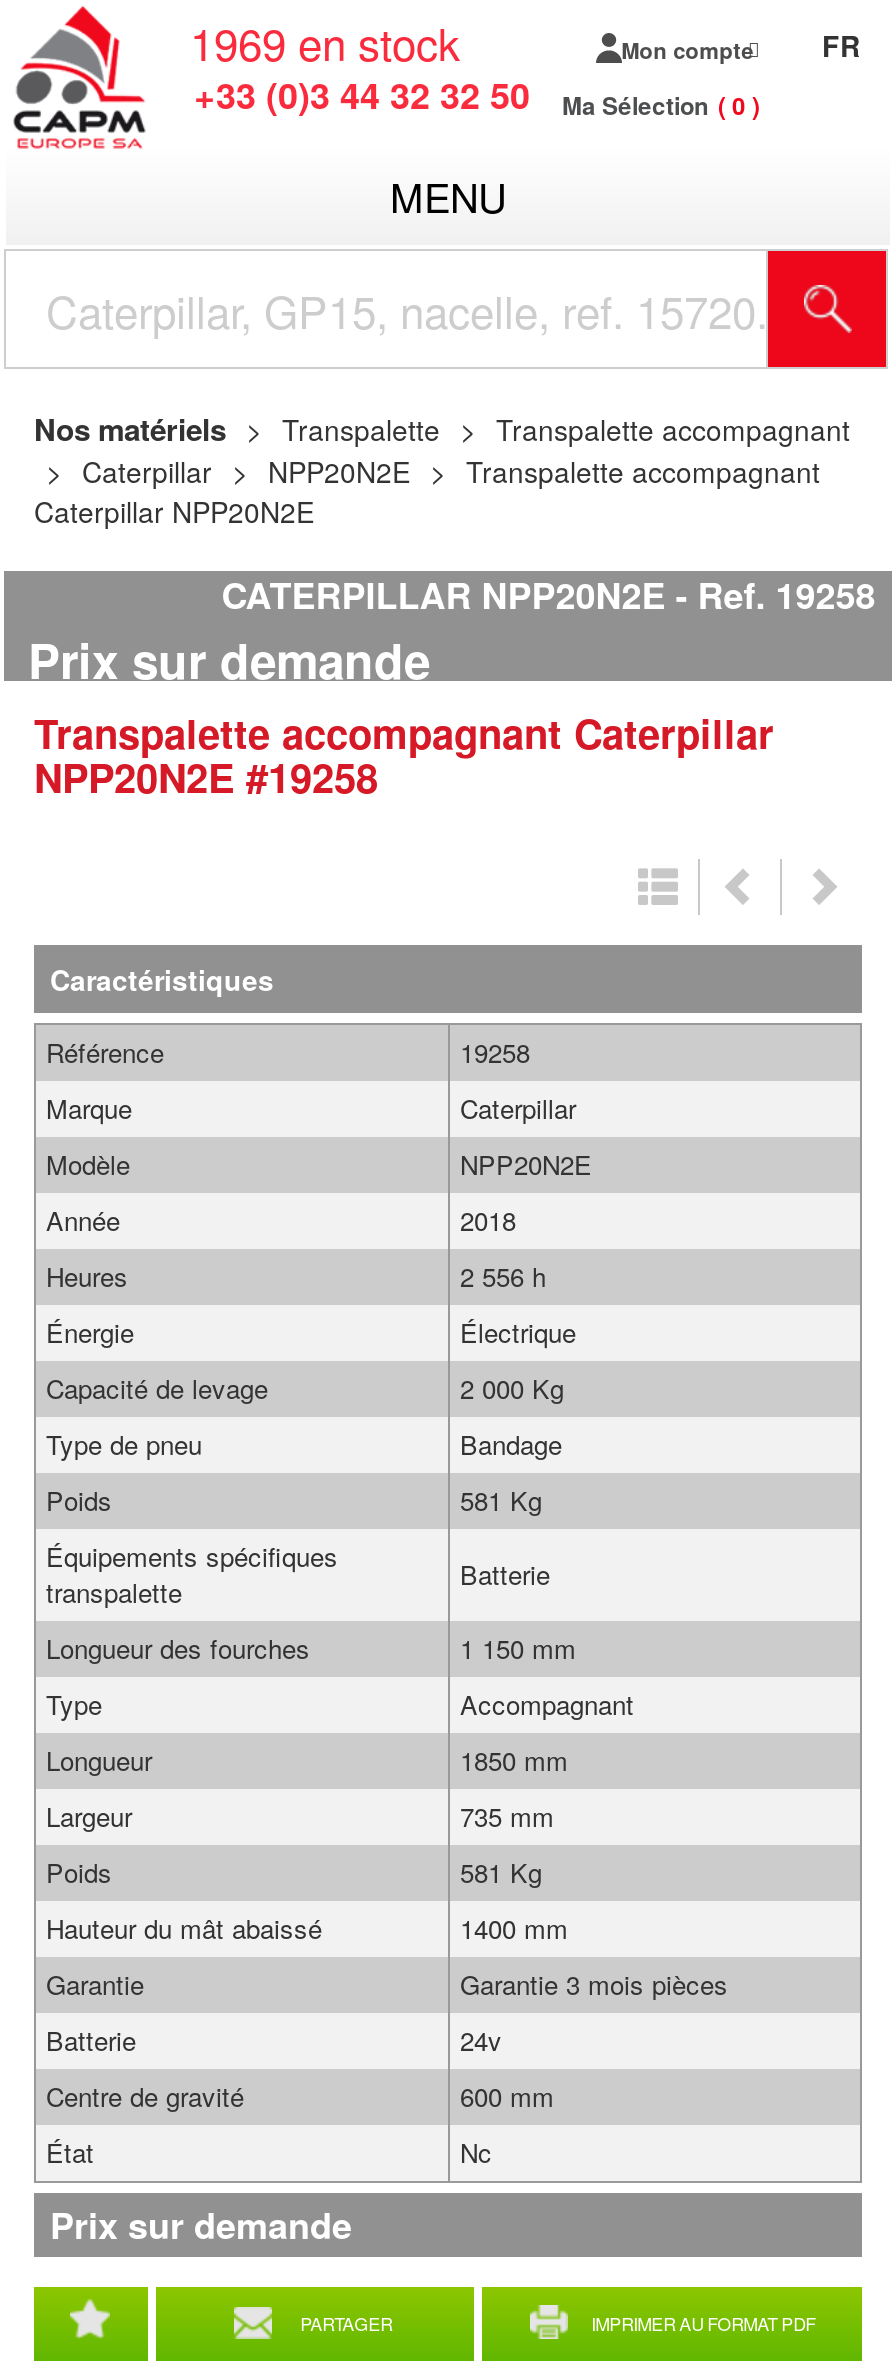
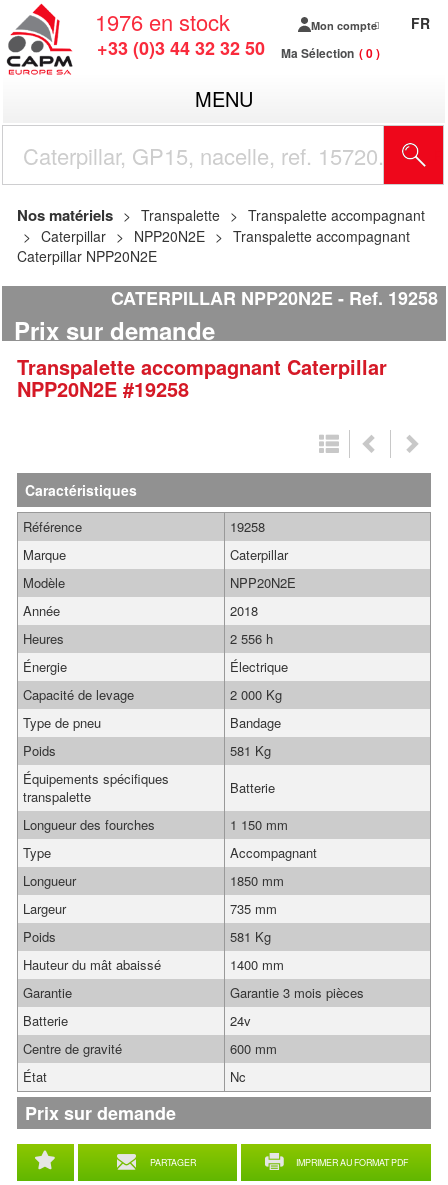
- 1969 en stock
+ 1976 en stock
